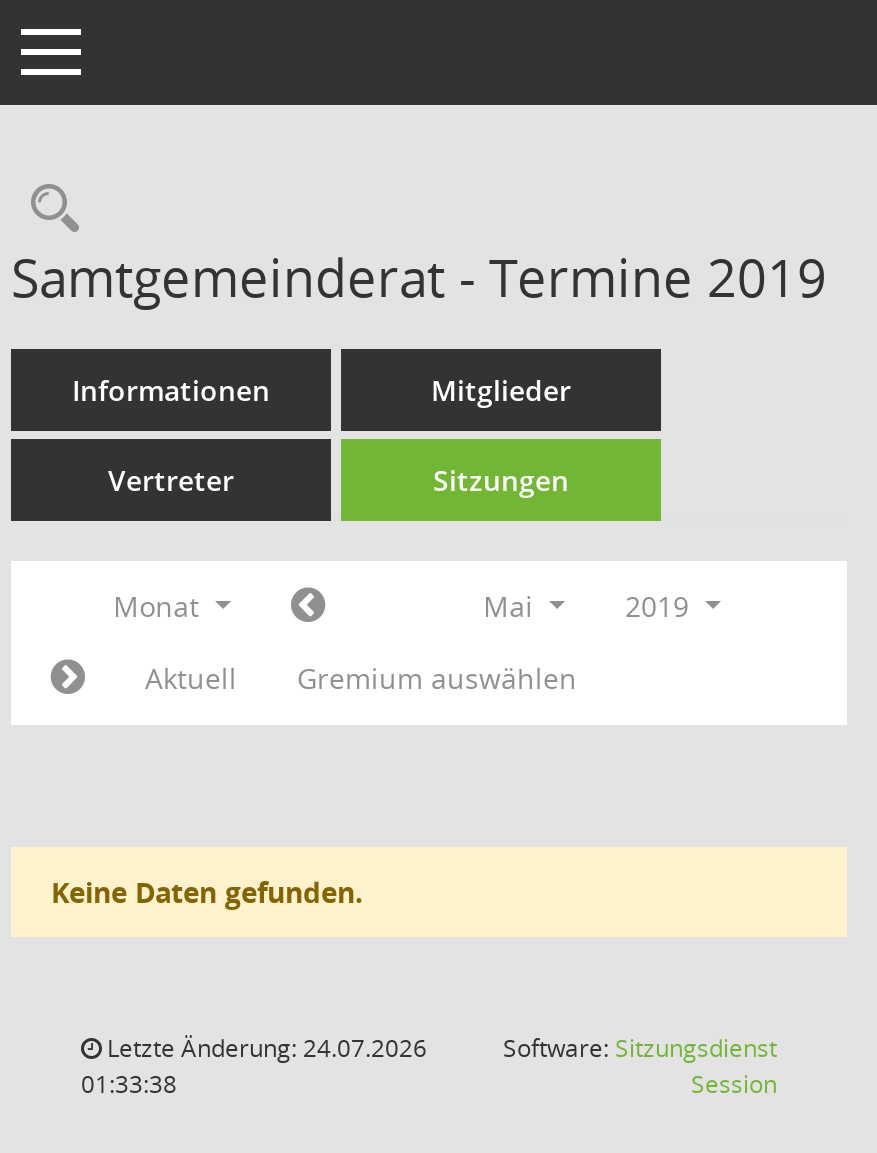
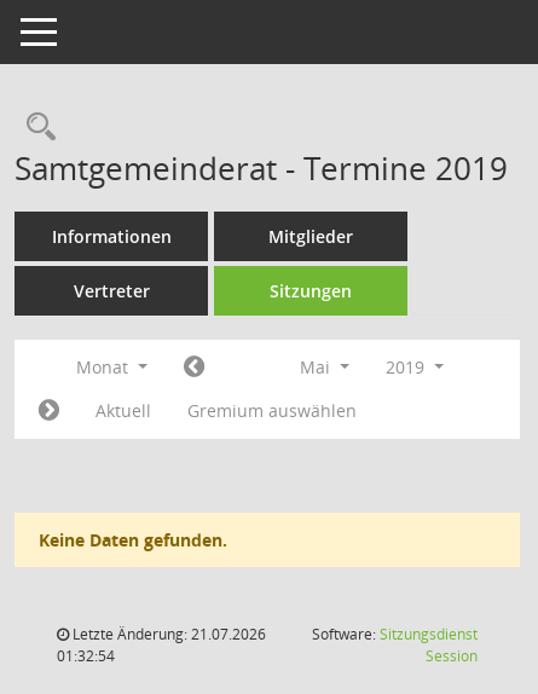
- Letzte Änderung: 24.07.2026
+ Letzte Änderung: 21.07.2026

- 01:33:38
+ 01:32:54
